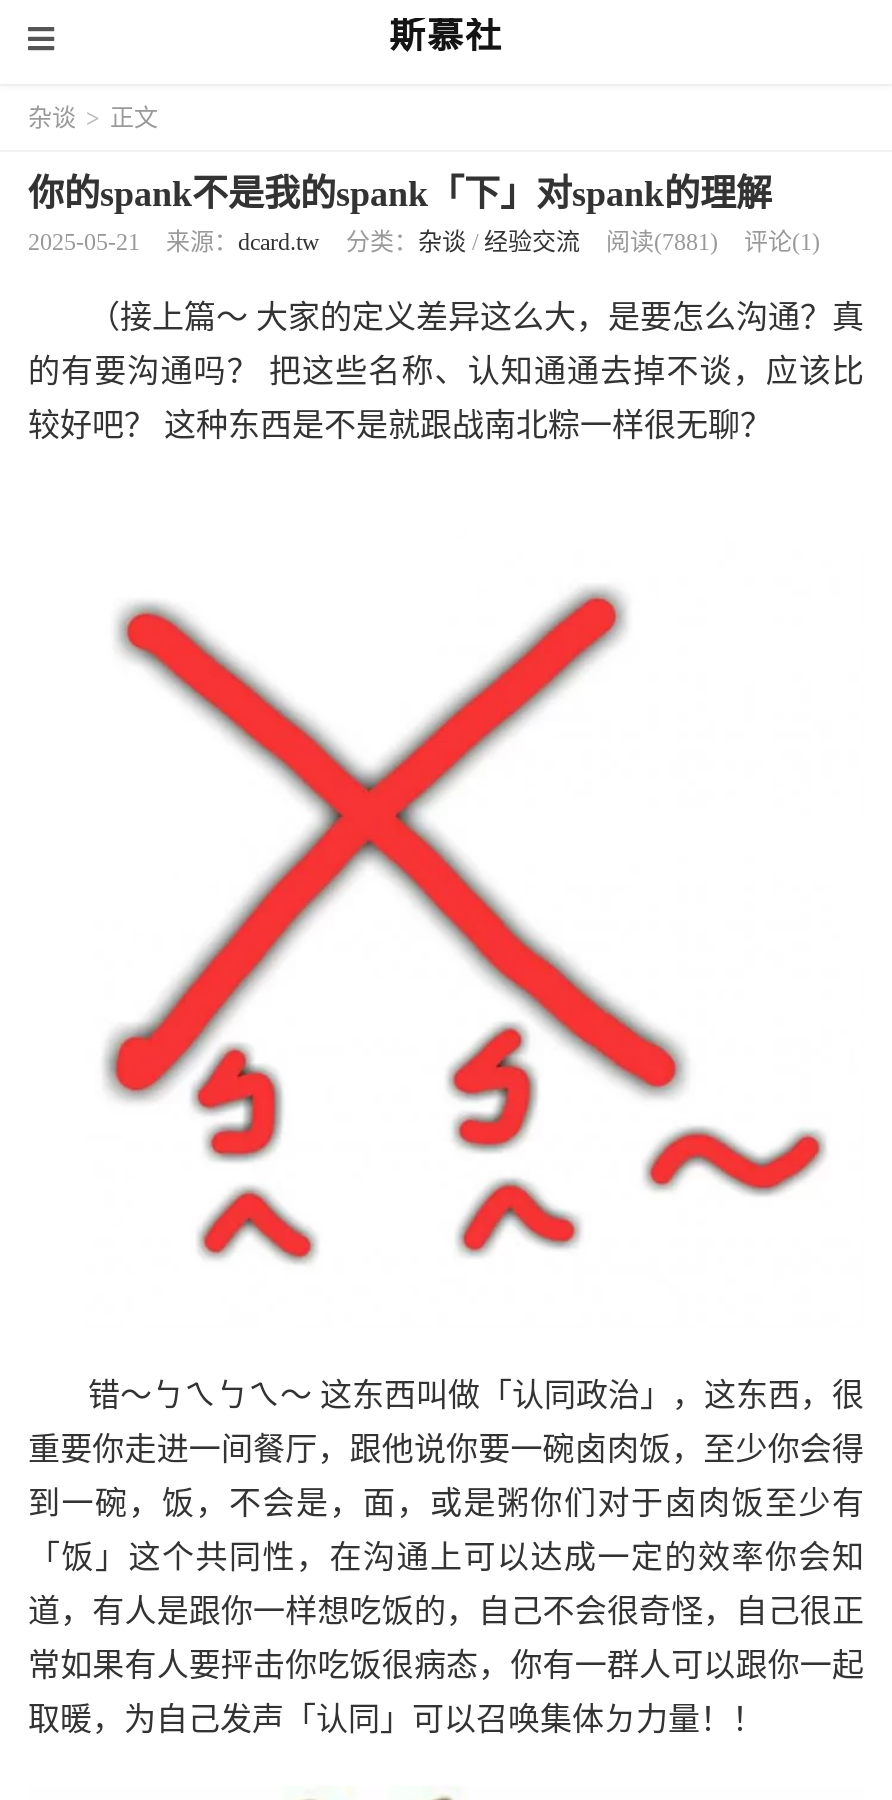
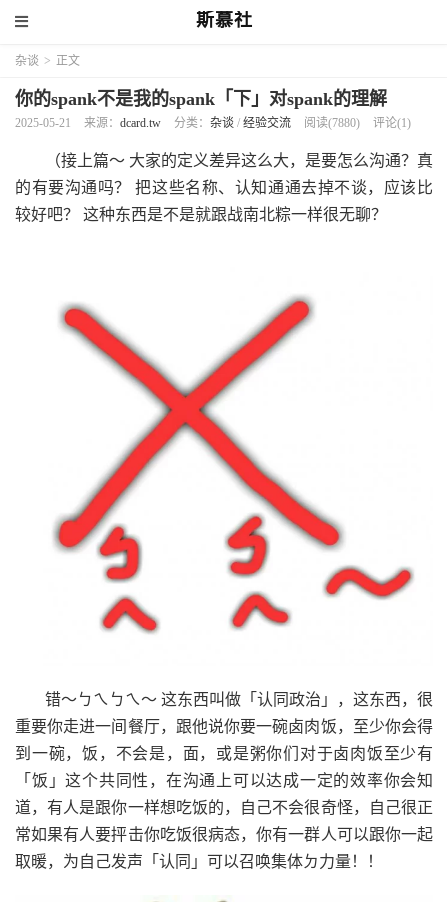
- 阅读(7881)
+ 阅读(7880)
